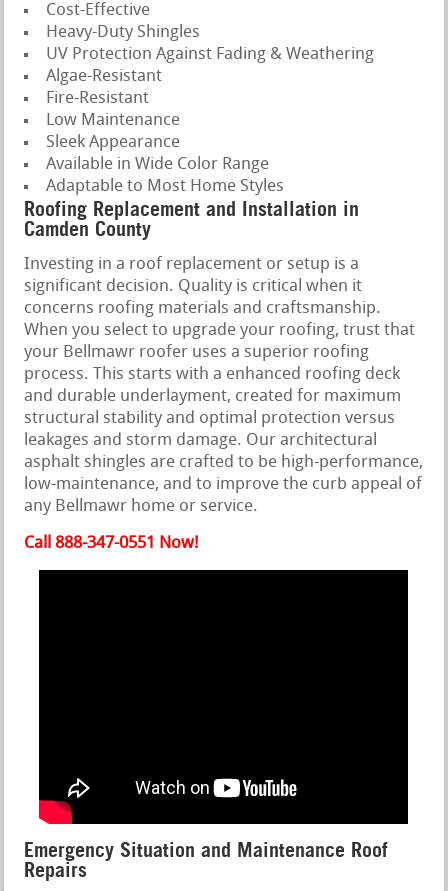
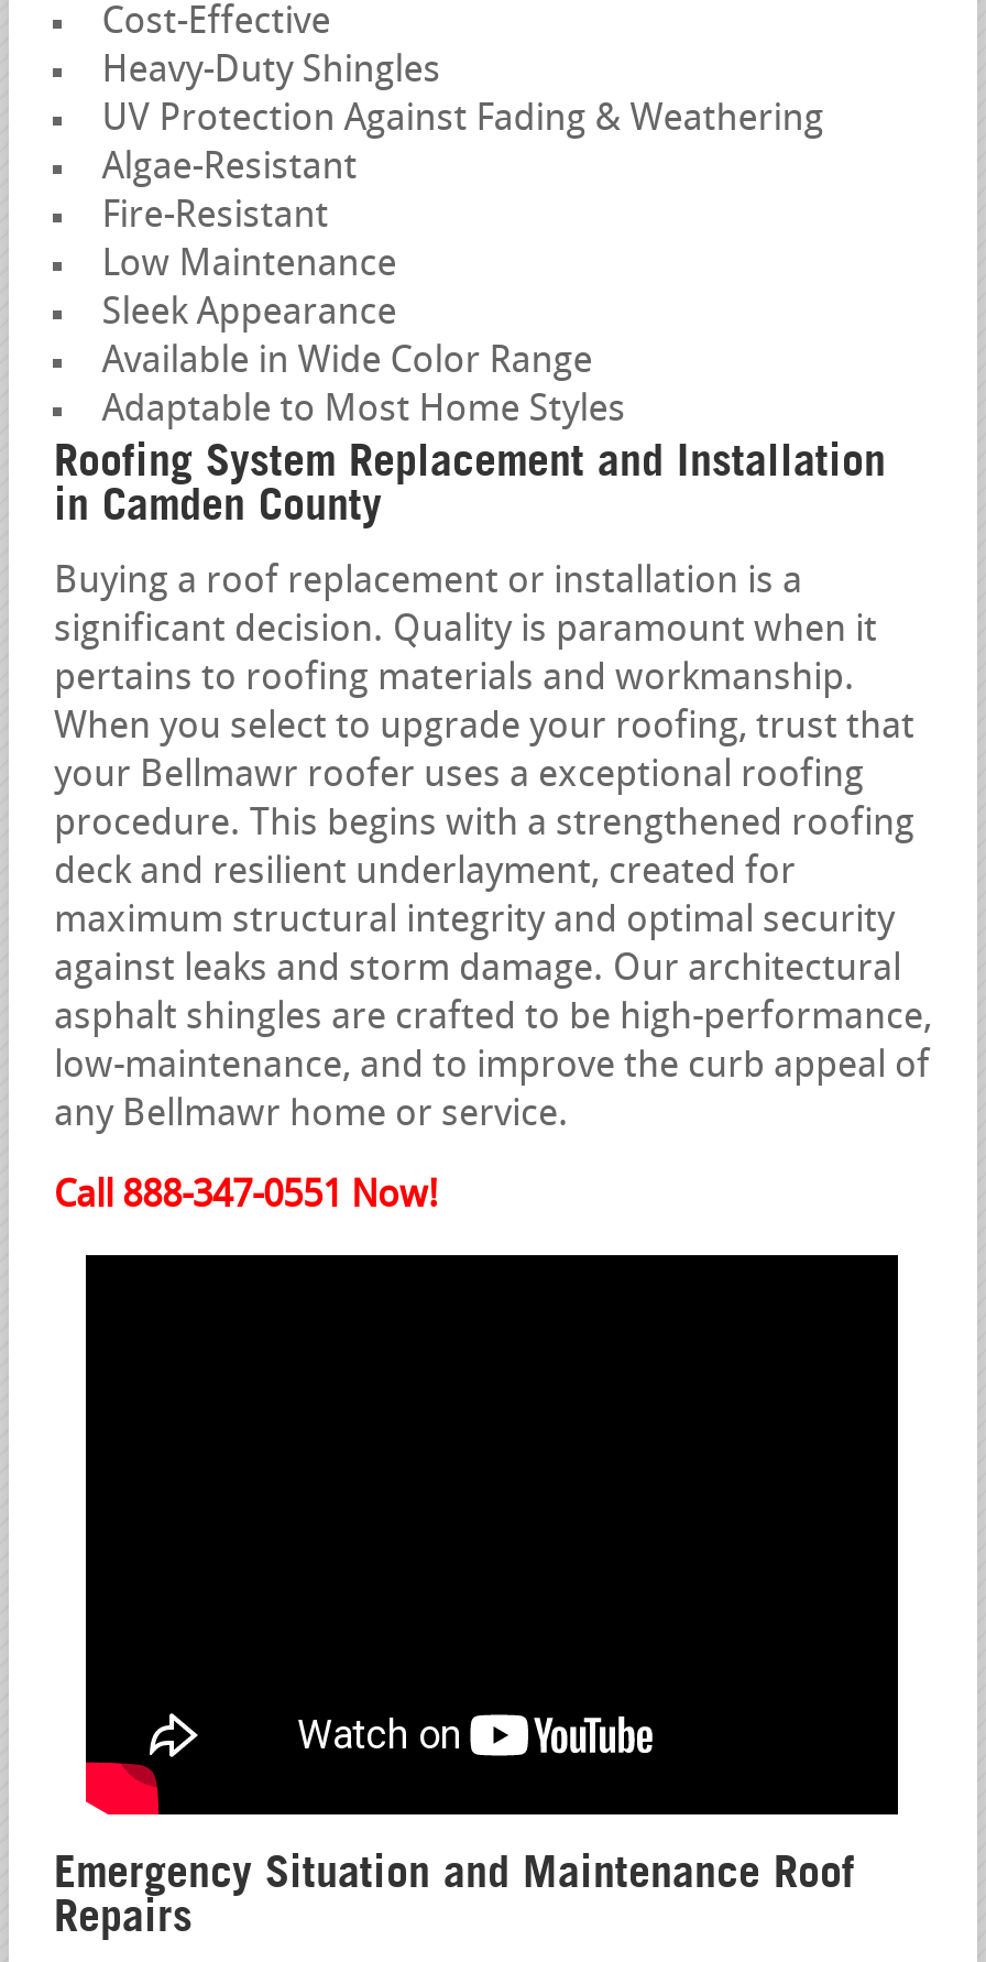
- Roofing Replacement and Installation in
- Camden County
+ Roofing System Replacement and Installation
+ in Camden County

- Investing in a roof replacement or setup is a
- significant decision. Quality is critical when it
- concerns roofing materials and craftsmanship.
+ Buying a roof replacement or installation is a
+ significant decision. Quality is paramount when it
+ pertains to roofing materials and workmanship.

- your Bellmawr roofer uses a superior roofing
- process. This starts with a enhanced roofing deck
- and durable underlayment, created for maximum
- structural stability and optimal protection versus
- leakages and storm damage. Our architectural
+ your Bellmawr roofer uses a exceptional roofing
+ procedure. This begins with a strengthened roofing
+ deck and resilient underlayment, created for
+ maximum structural integrity and optimal security
+ against leaks and storm damage. Our architectural
